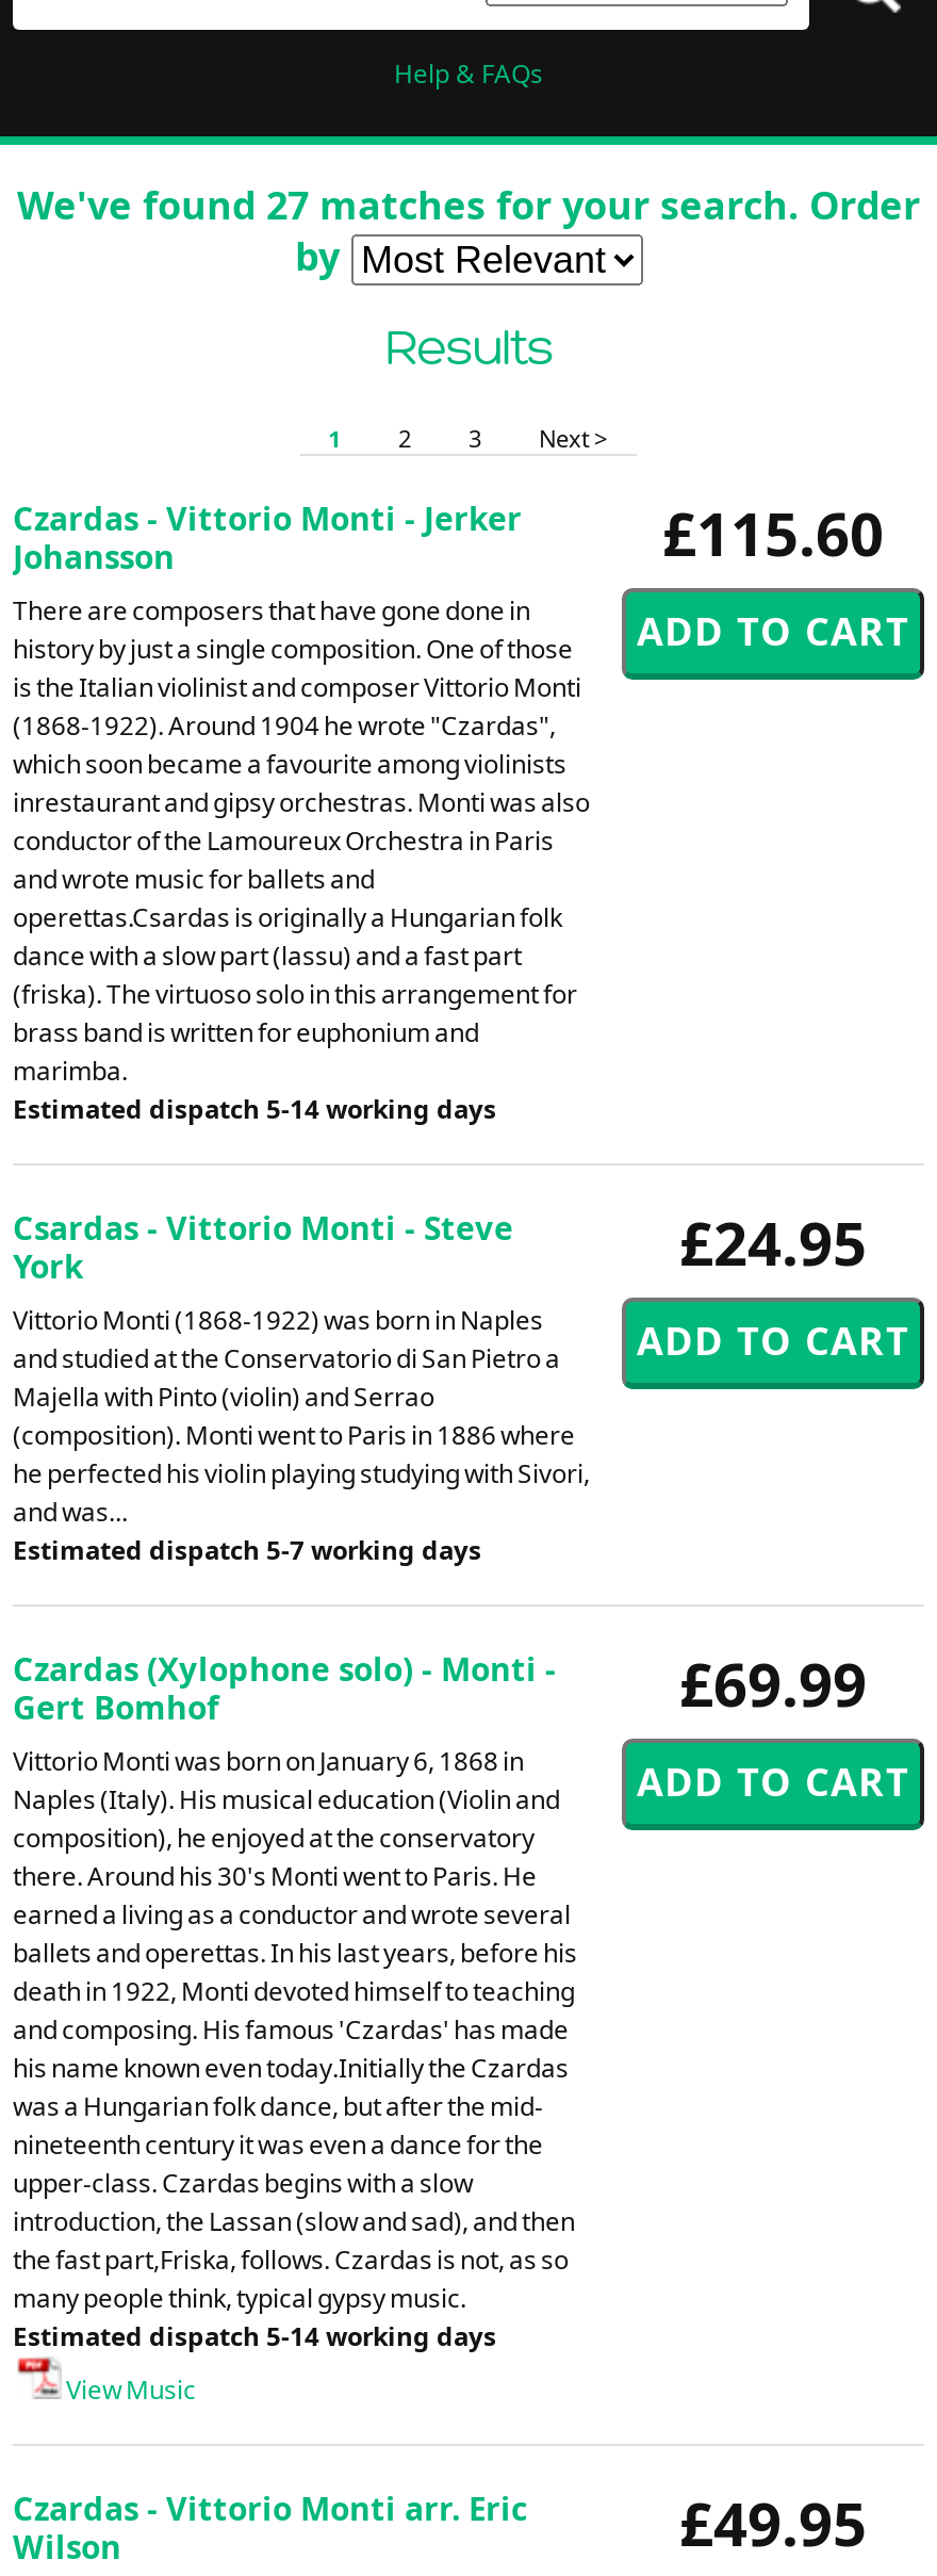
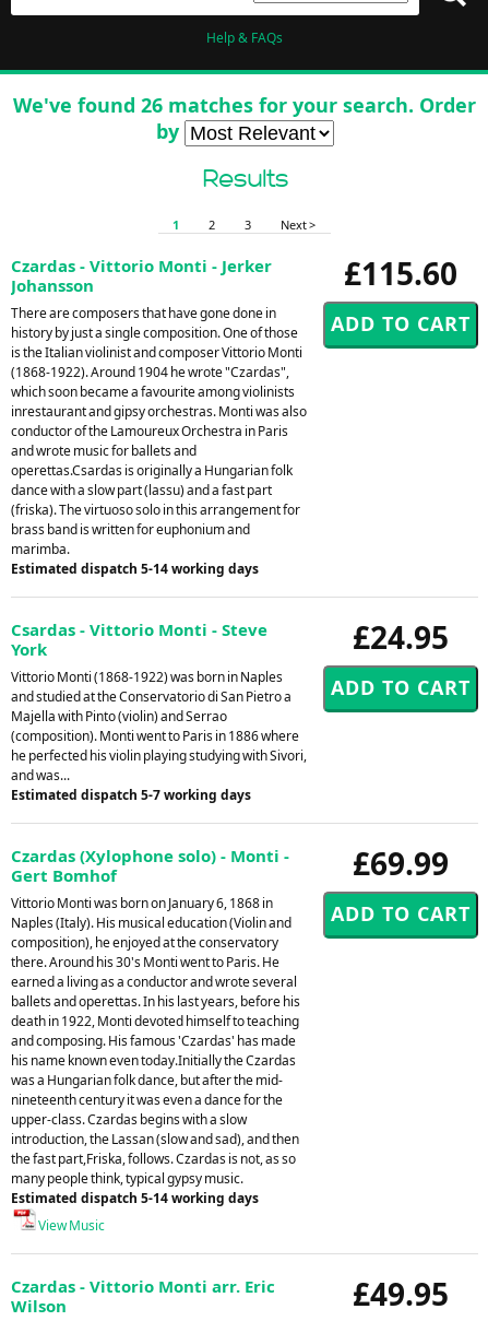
- We've found 27 matches for your search. Order
+ We've found 26 matches for your search. Order
